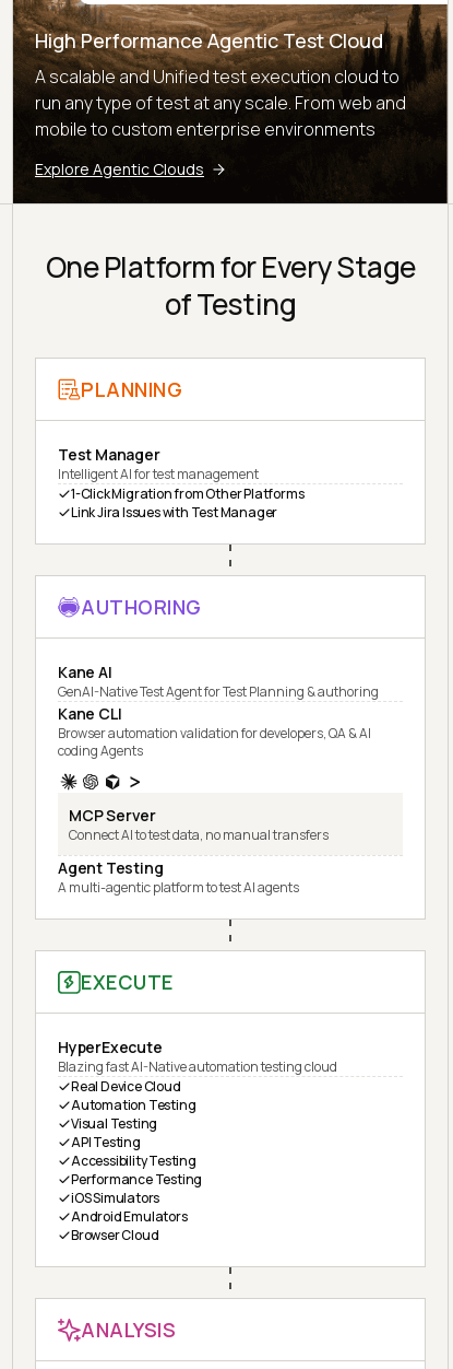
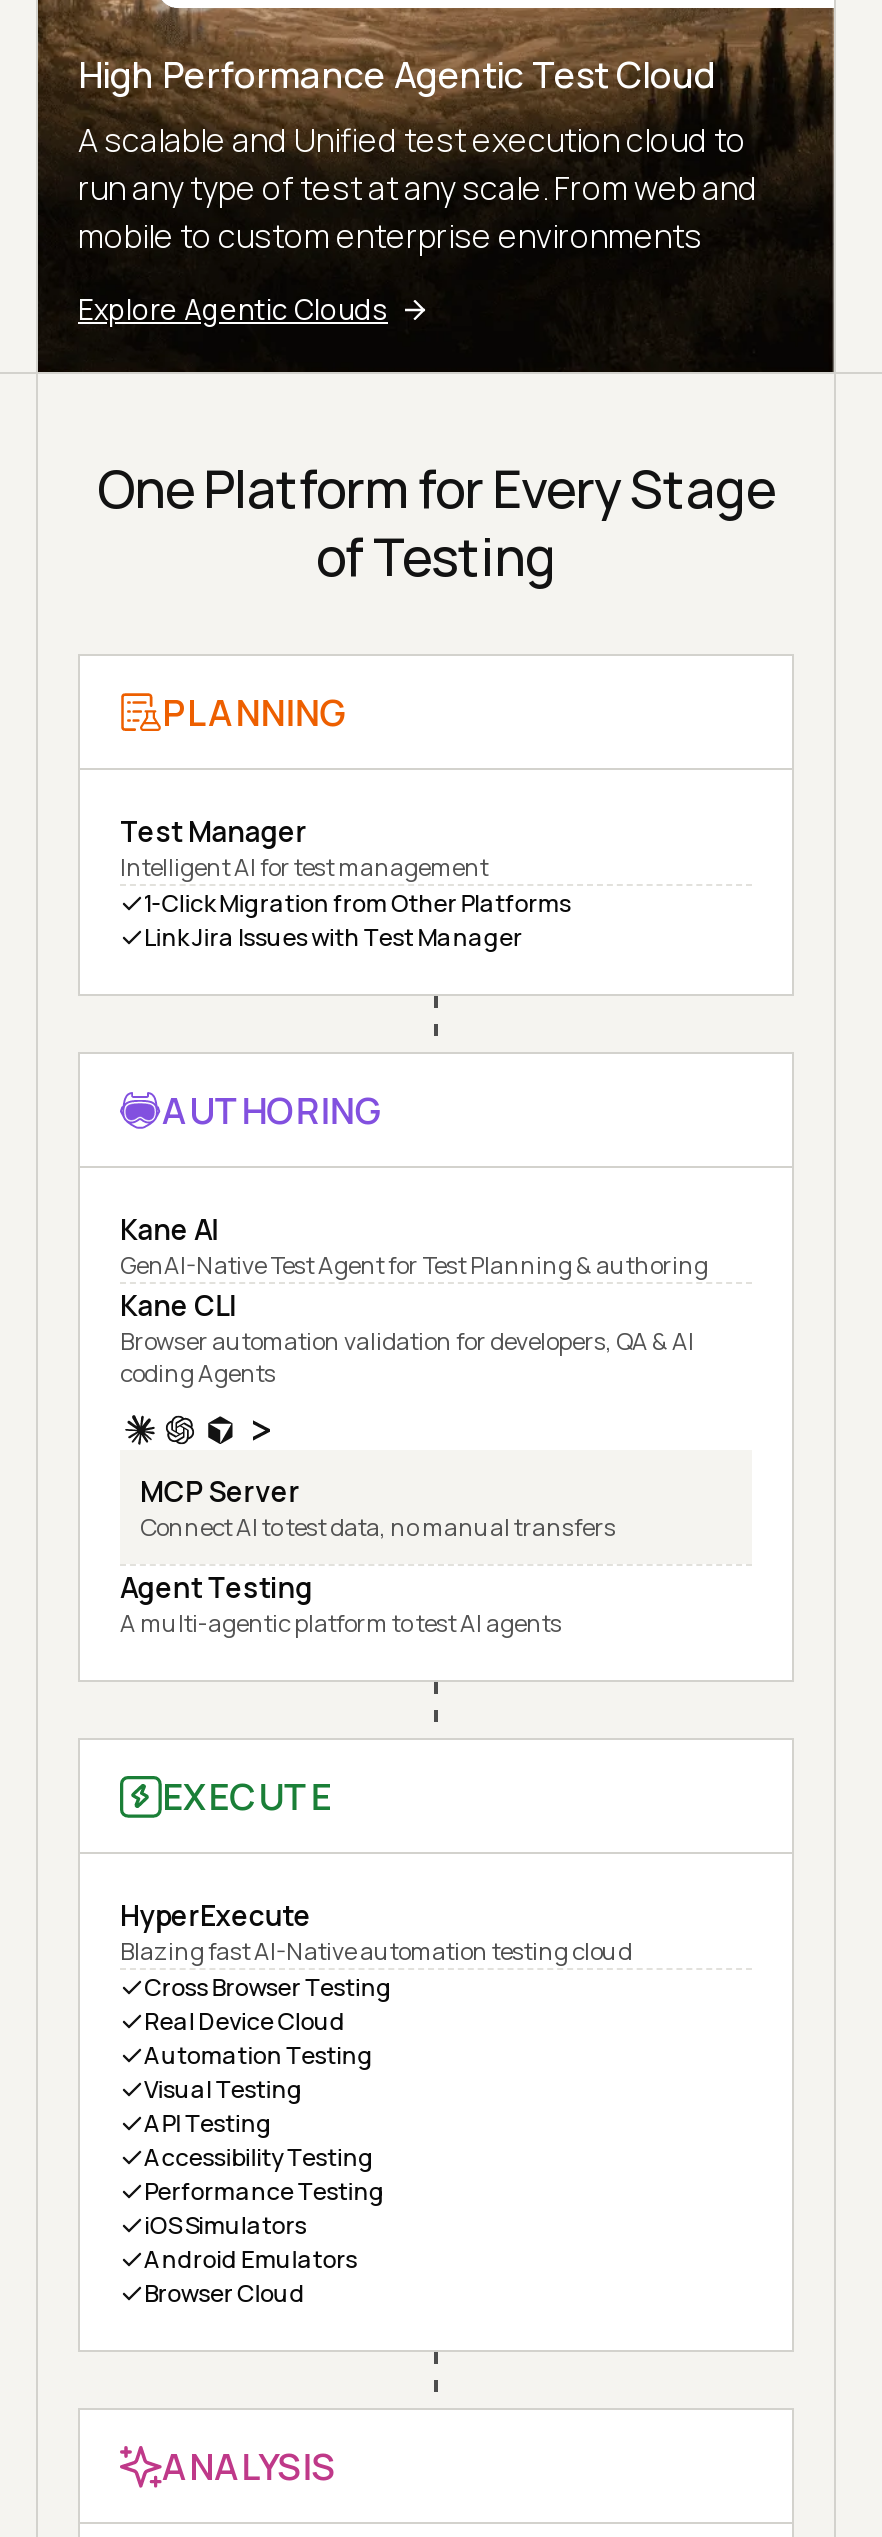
+ Cross Browser Testing
